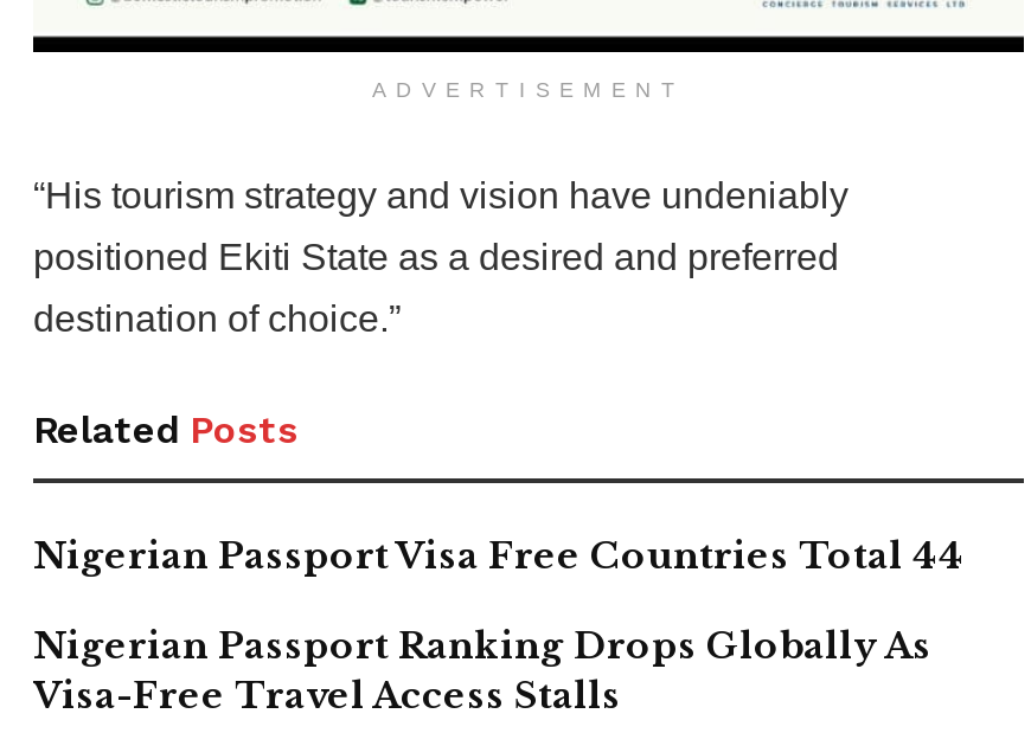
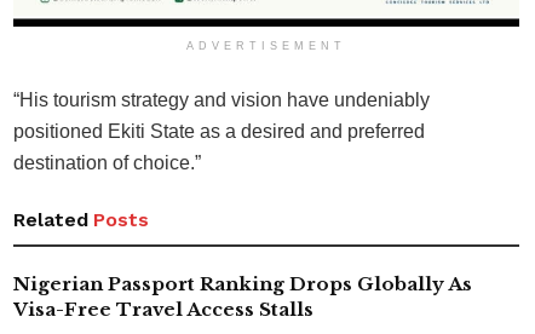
- Nigerian Passport Visa Free Countries Total 44
